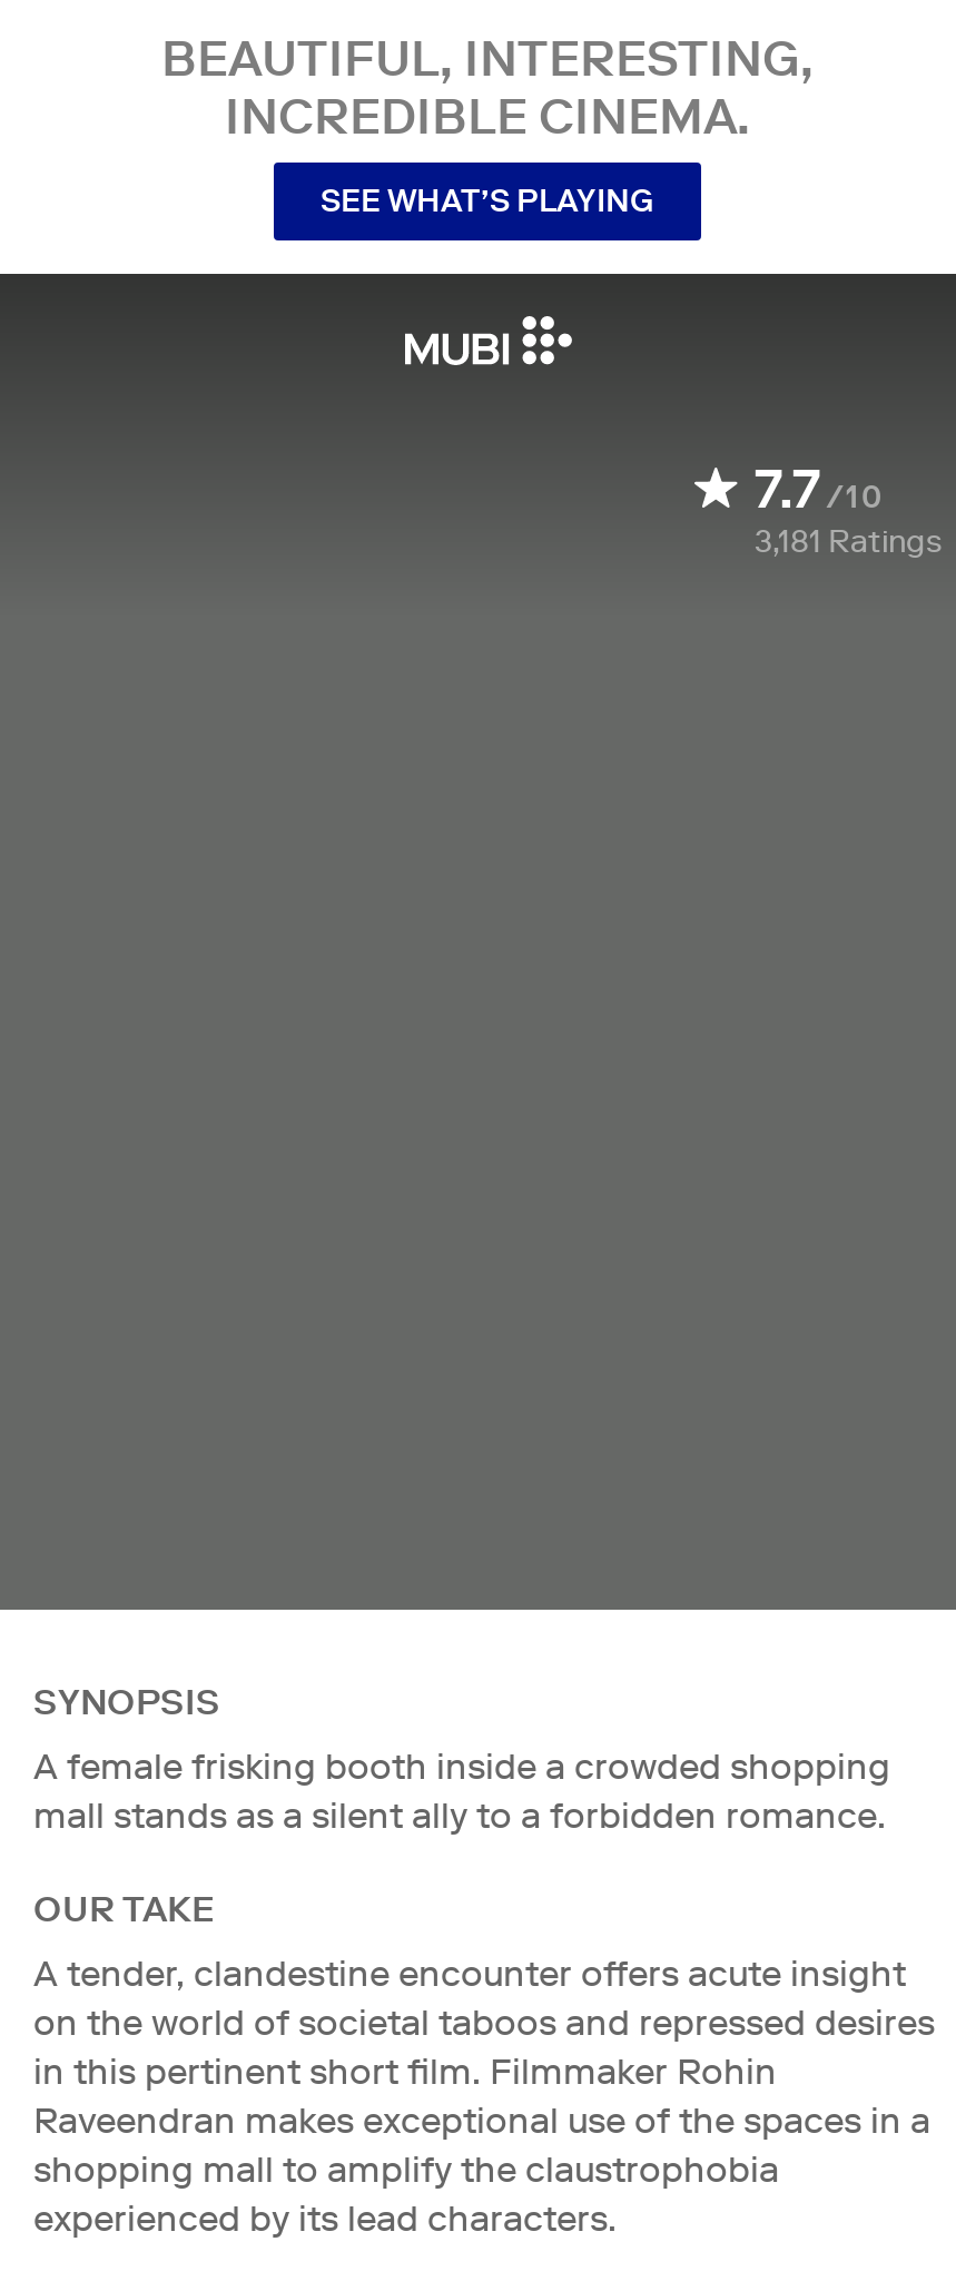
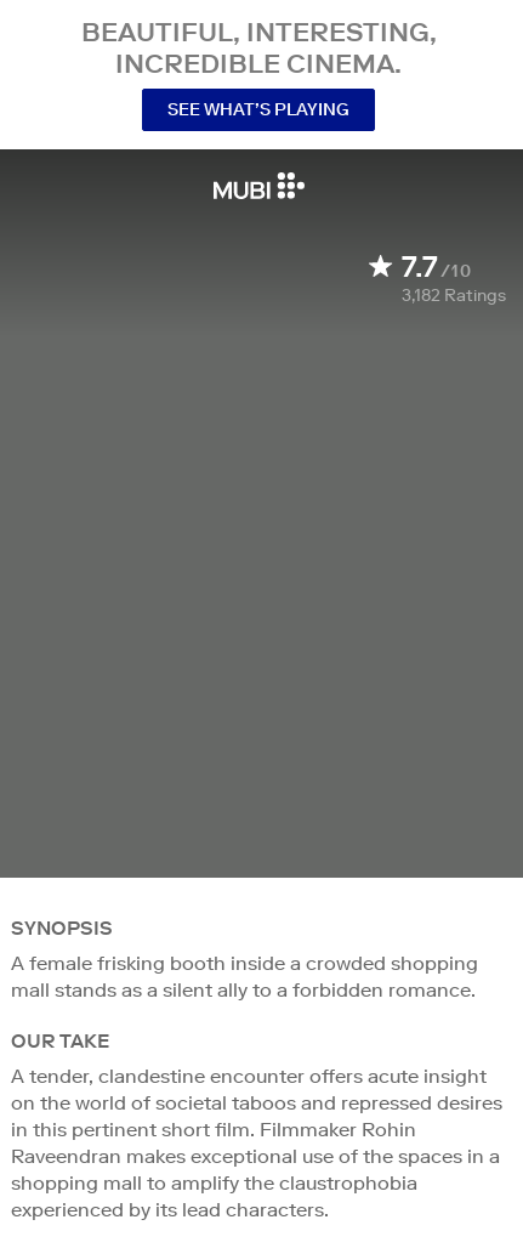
- 3,181 Ratings
+ 3,182 Ratings
